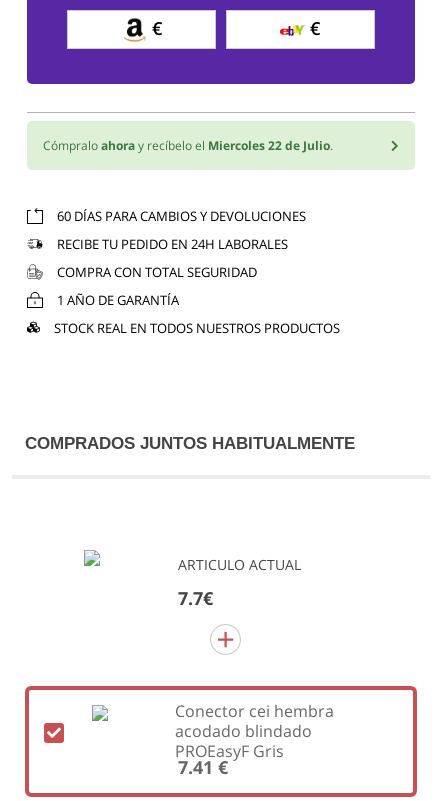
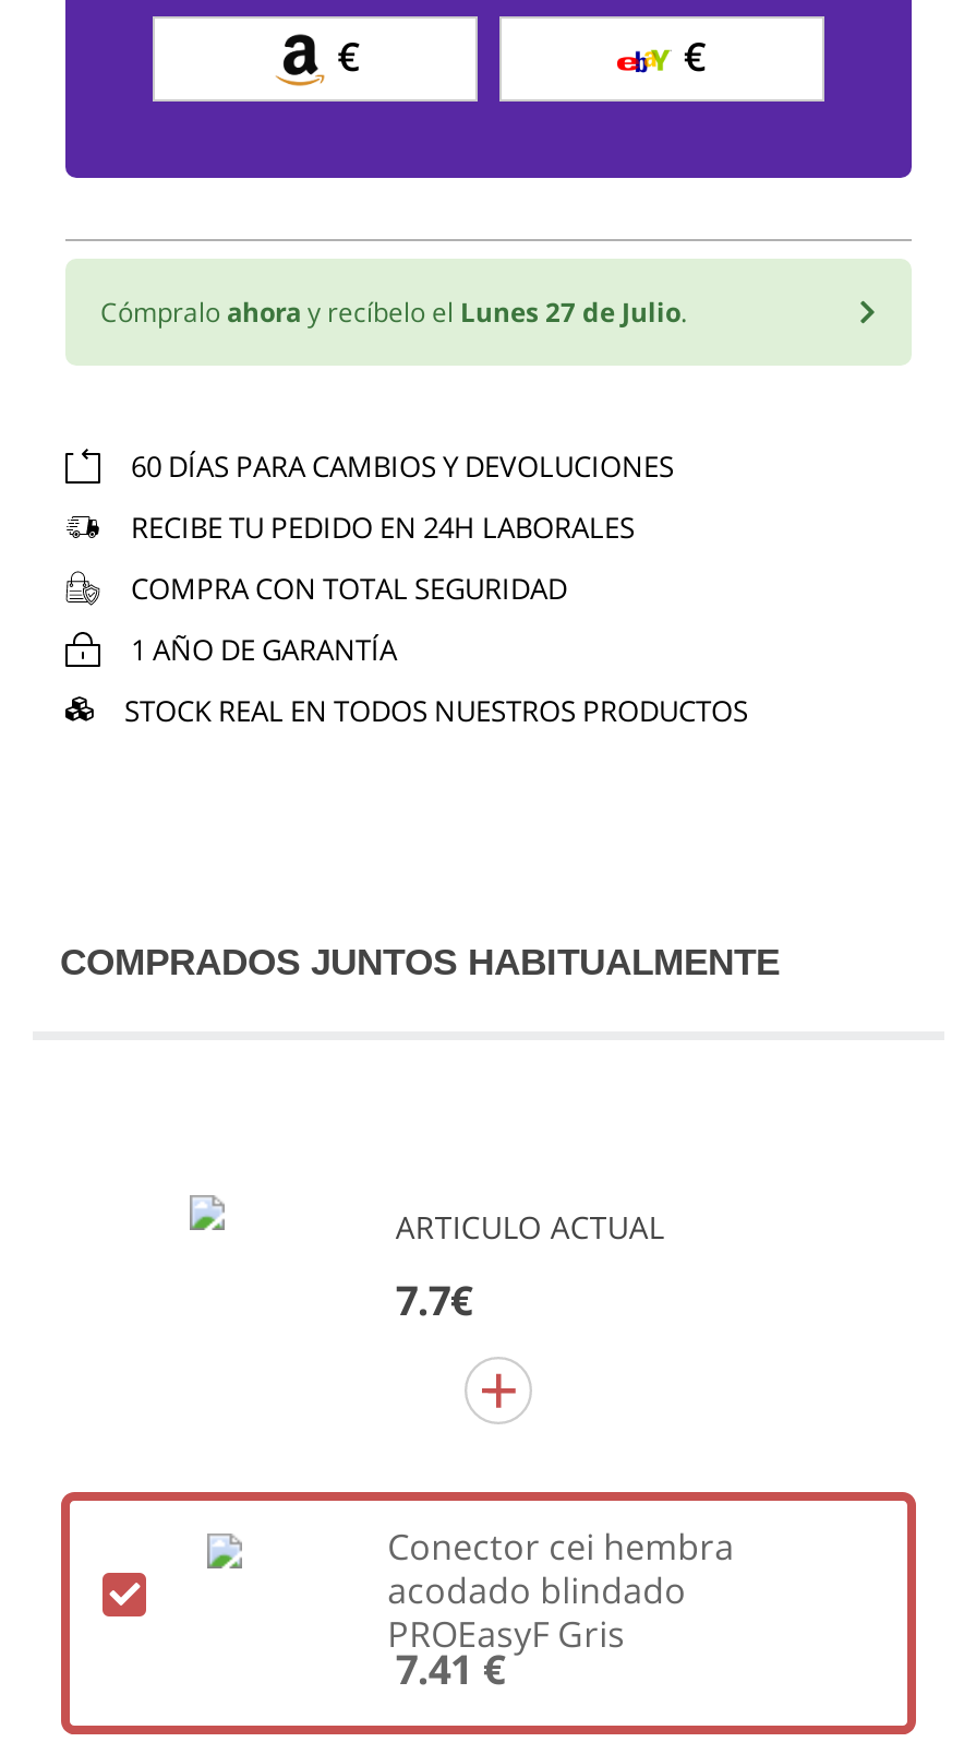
- Cómpralo ahora y recíbelo el Miercoles 22 de Julio.
+ Cómpralo ahora y recíbelo el Lunes 27 de Julio.
